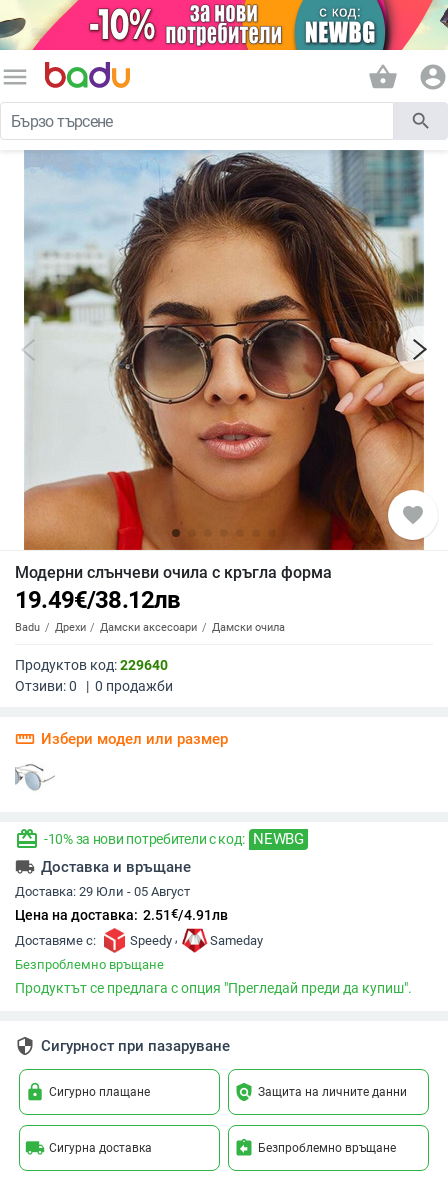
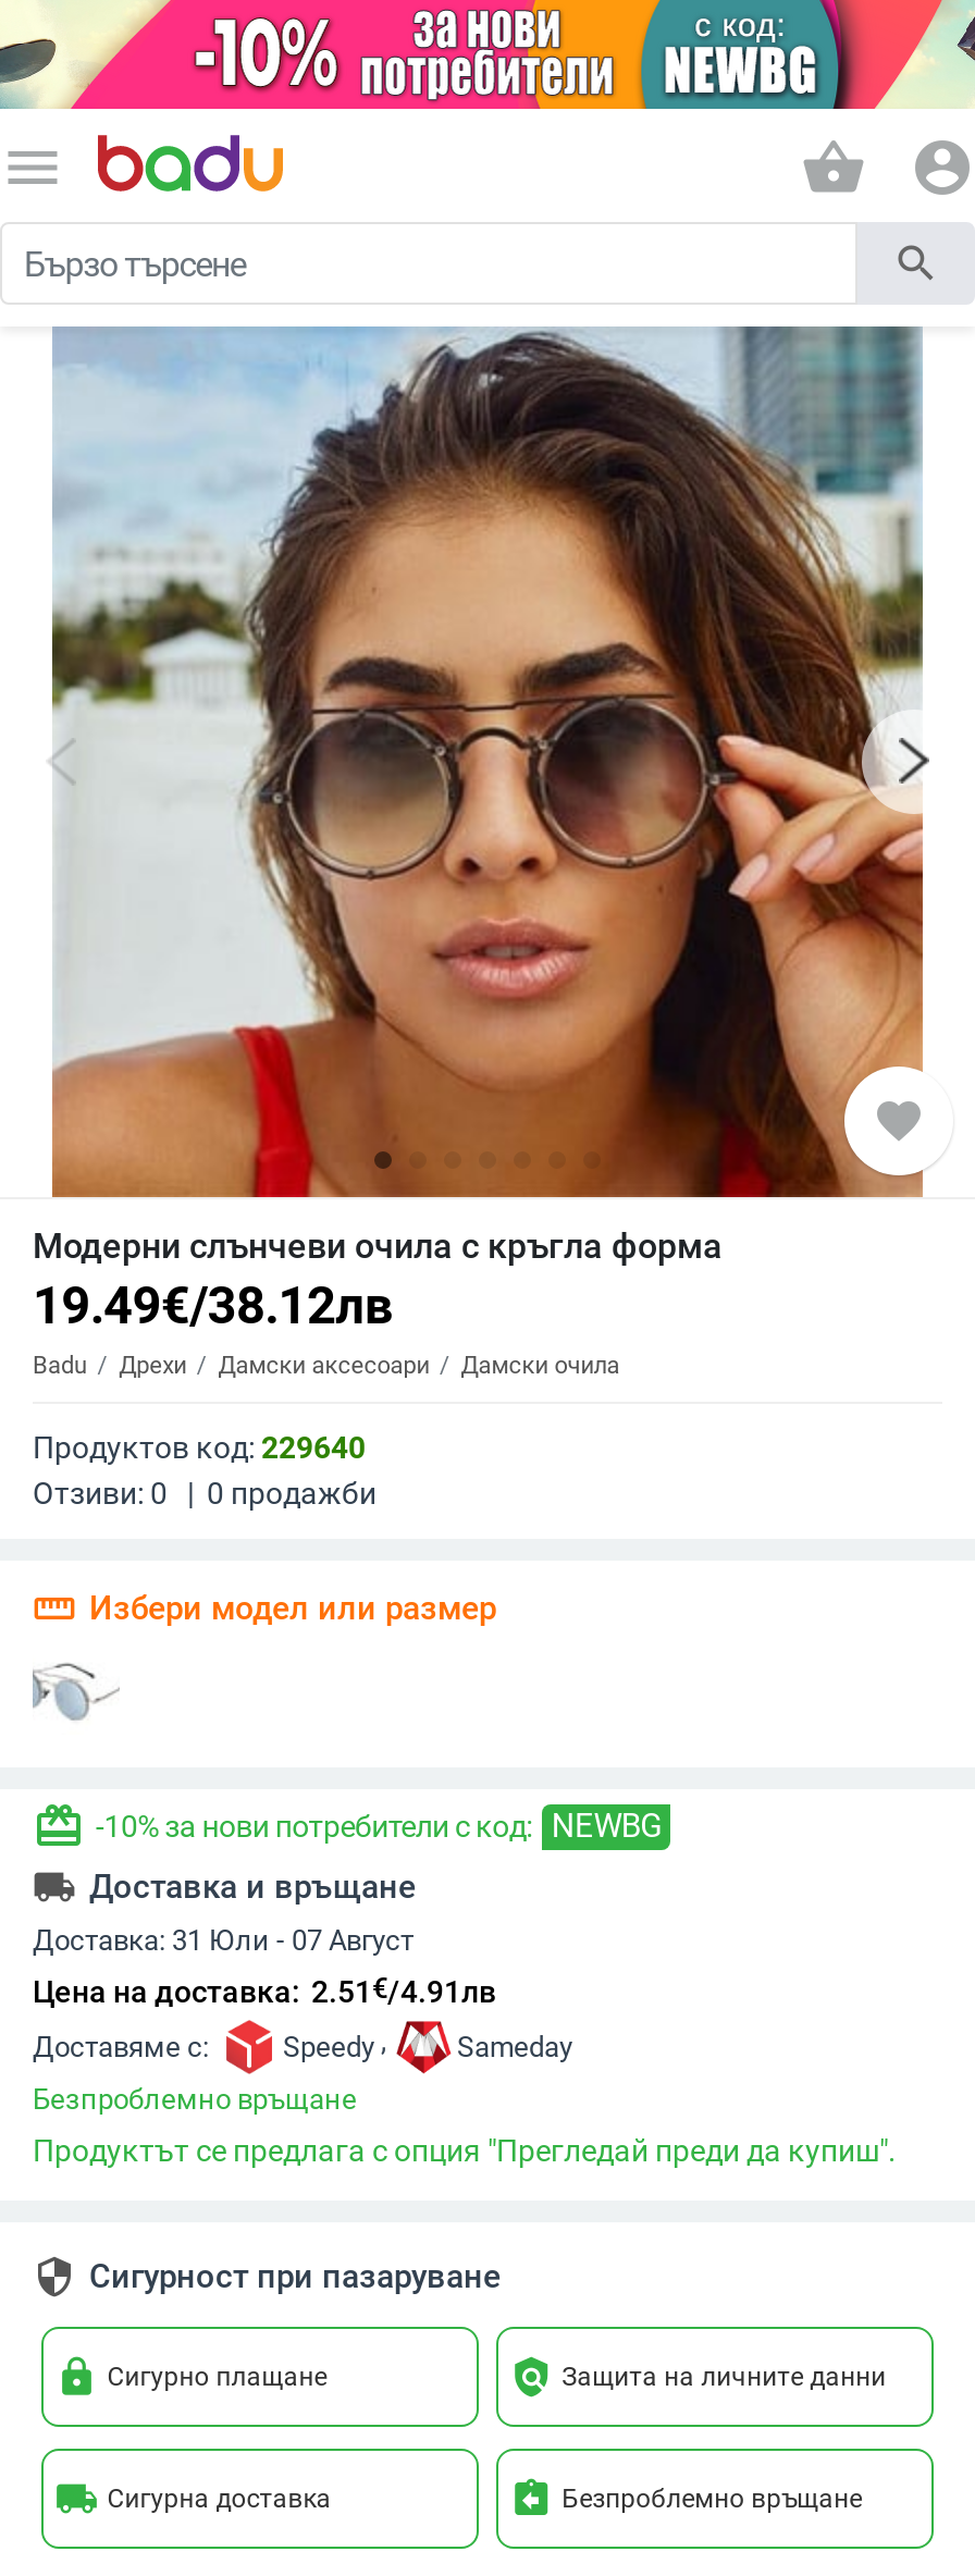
- Доставка: 29 Юли - 05 Август
+ Доставка: 31 Юли - 07 Август
